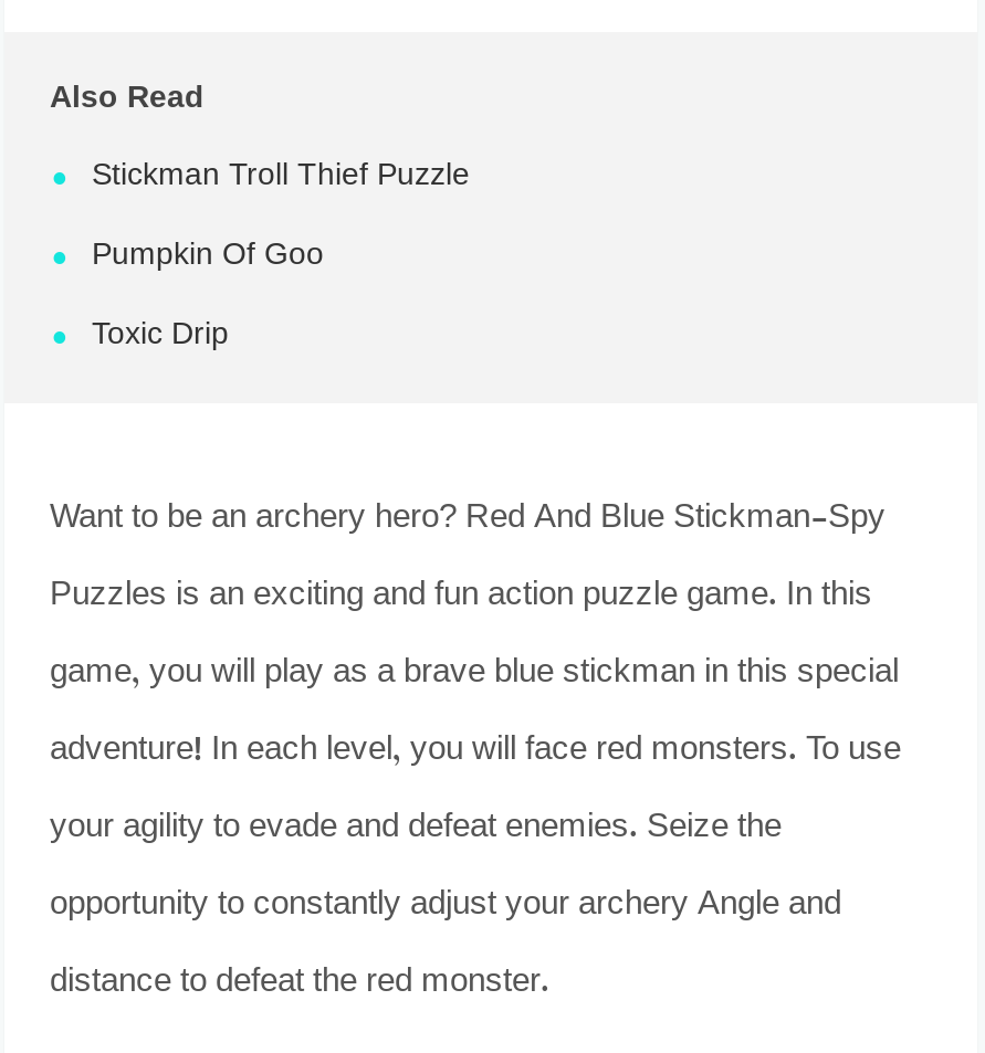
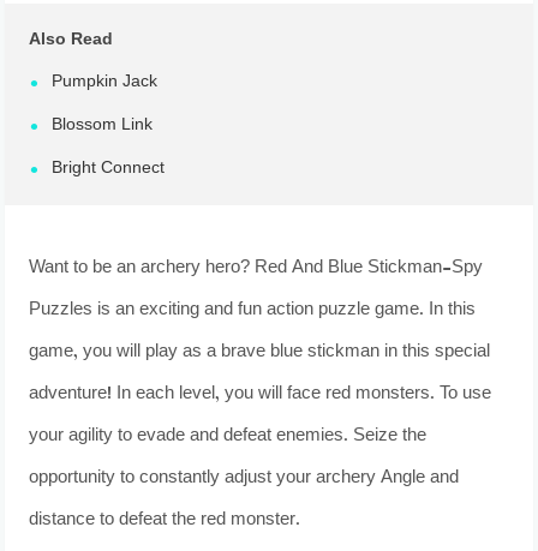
- Stickman Troll Thief Puzzle
+ Pumpkin Jack

- Pumpkin Of Goo
+ Blossom Link

- Toxic Drip
+ Bright Connect
